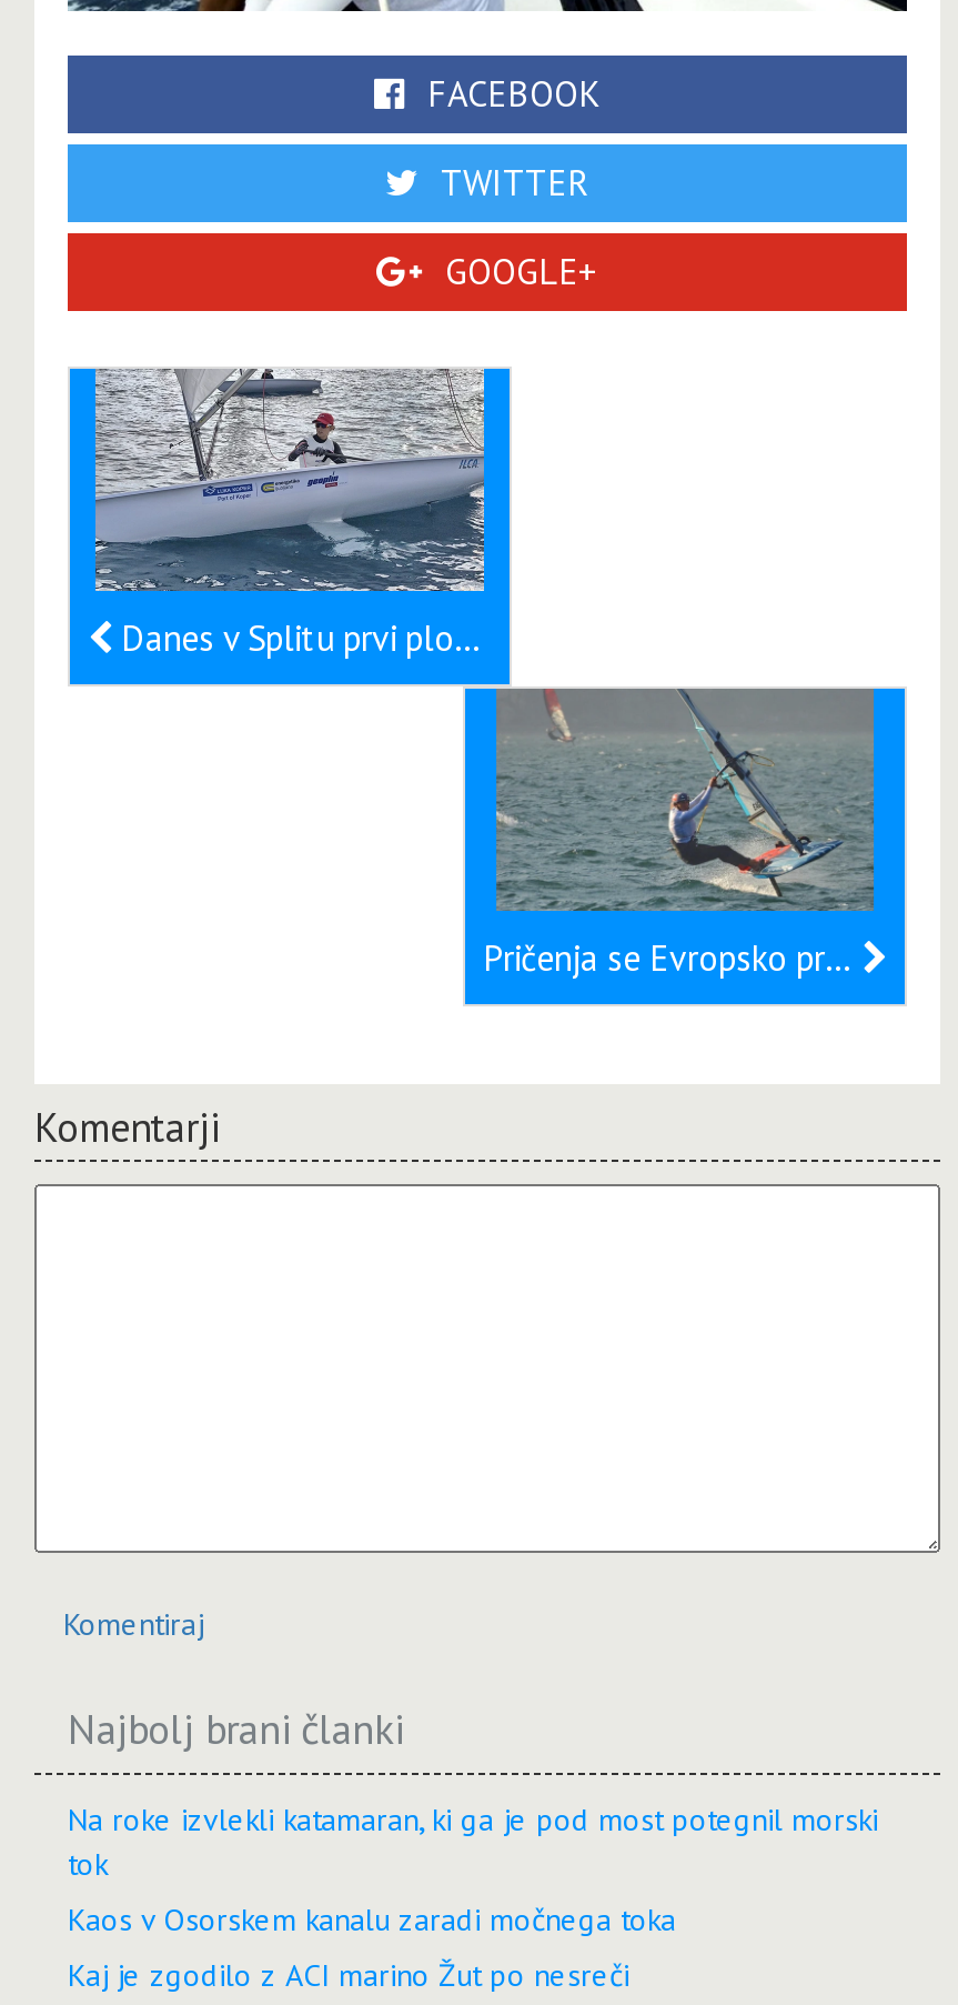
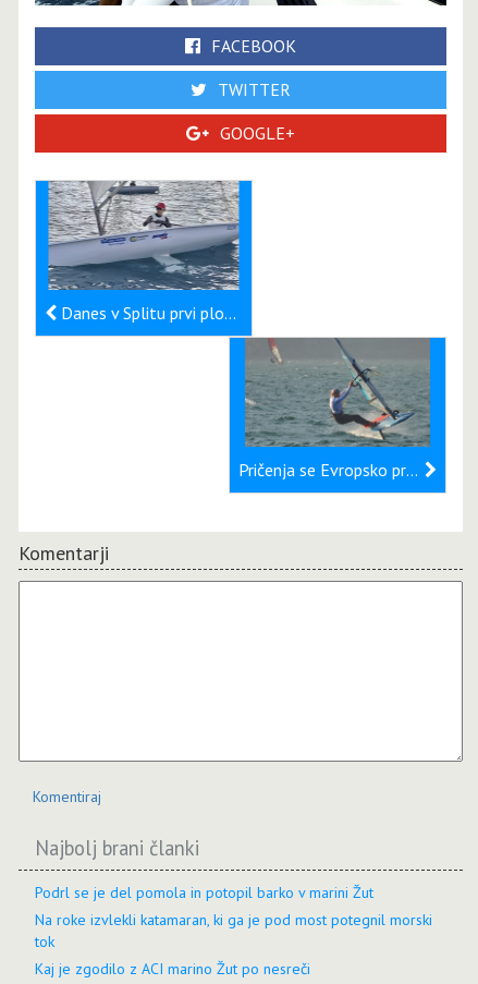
+ Podrl se je del pomola in potopil barko v marini Žut

moved down: Na roke izvlekli katamaran, ki ga je pod most potegnil morski | tok

- Kaos v Osorskem kanalu zaradi močnega toka
